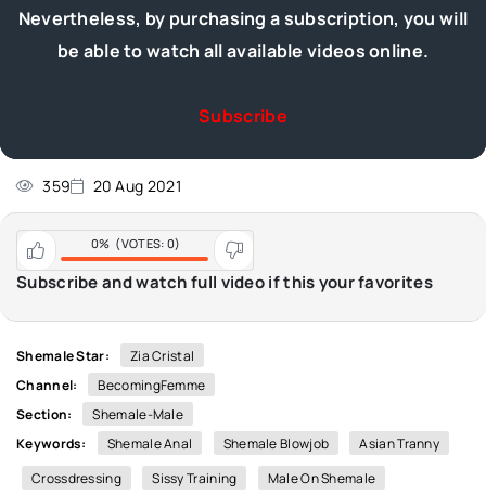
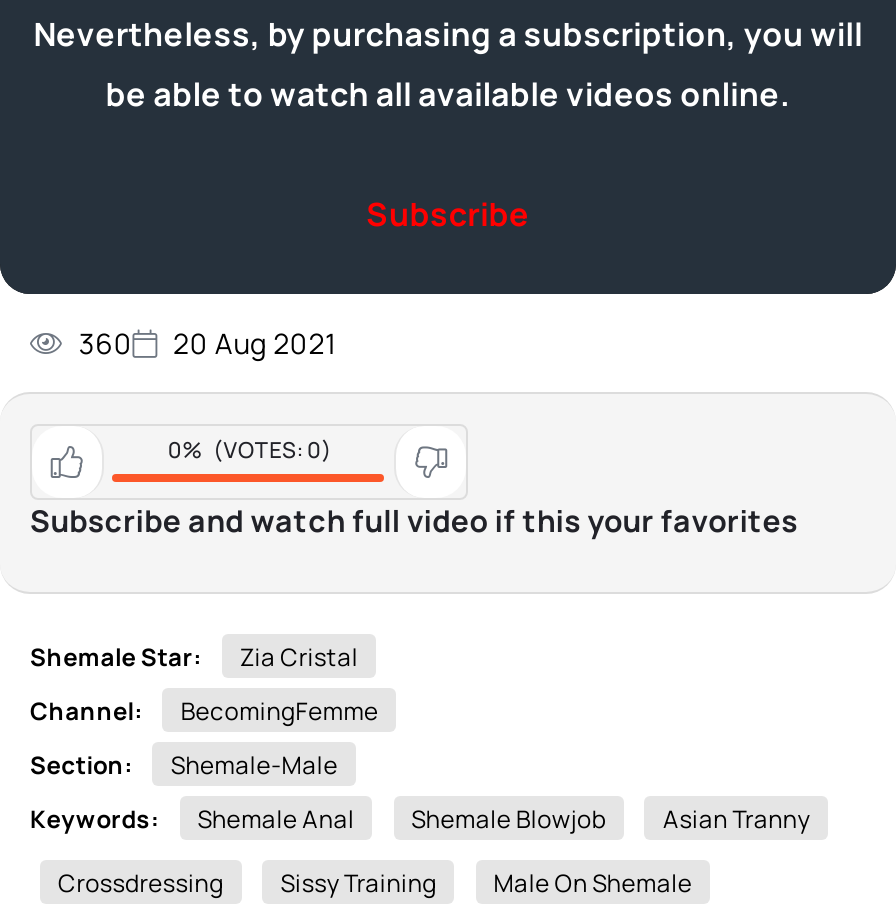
- 359 20 Aug 2021
+ 360 20 Aug 2021
